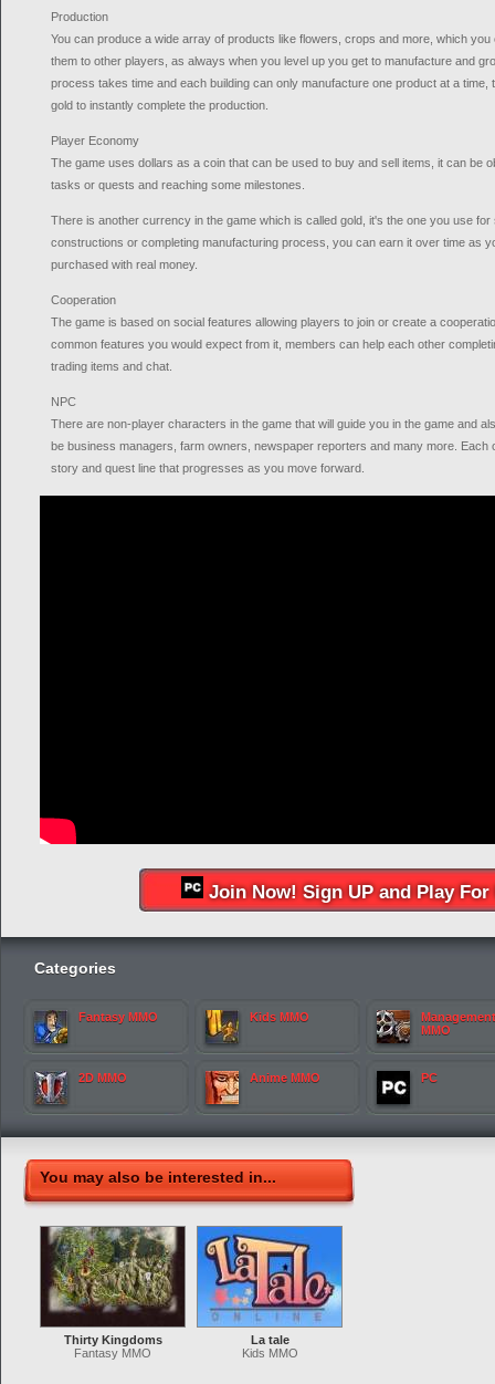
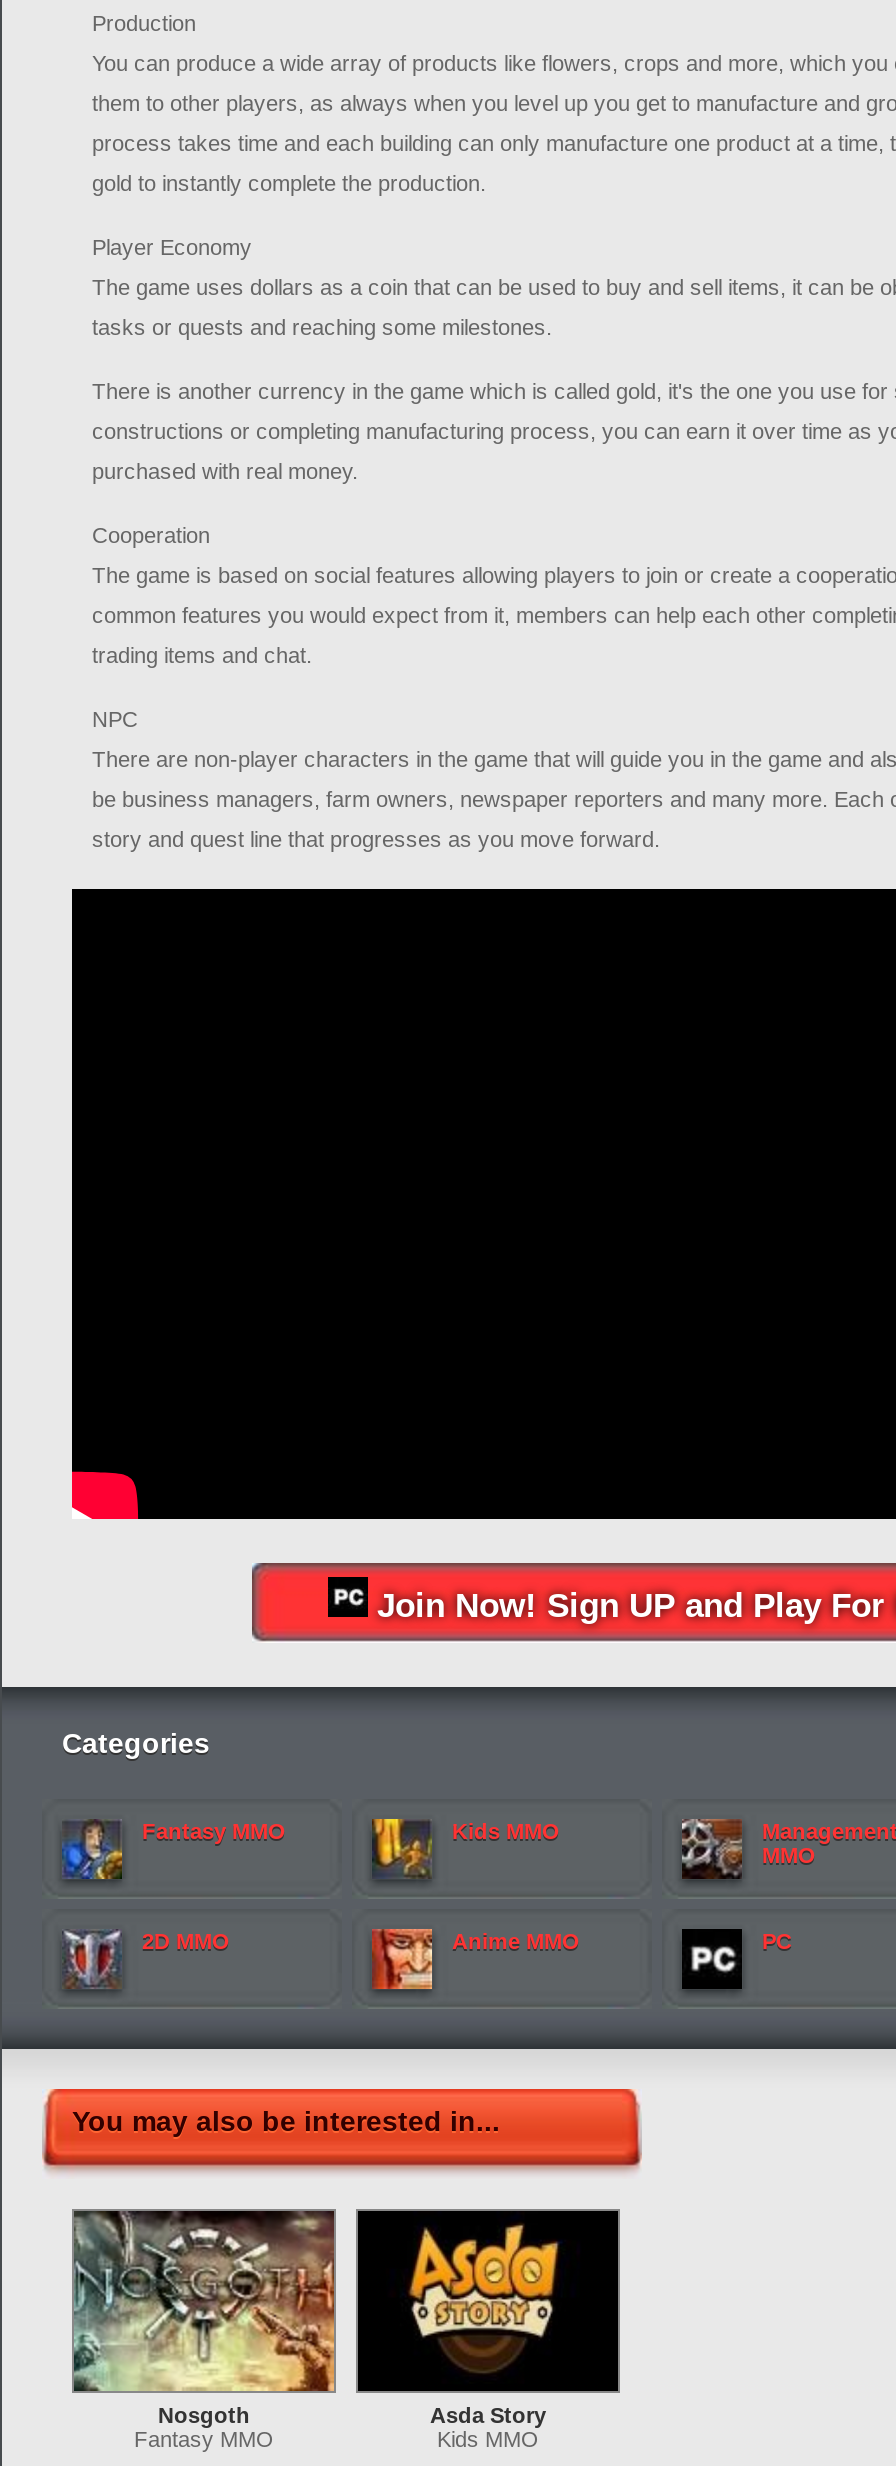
- [image]
- Thirty Kingdoms
+ [image]
+ Nosgoth

- [image]
- La tale
+ [image]
+ Asda Story
